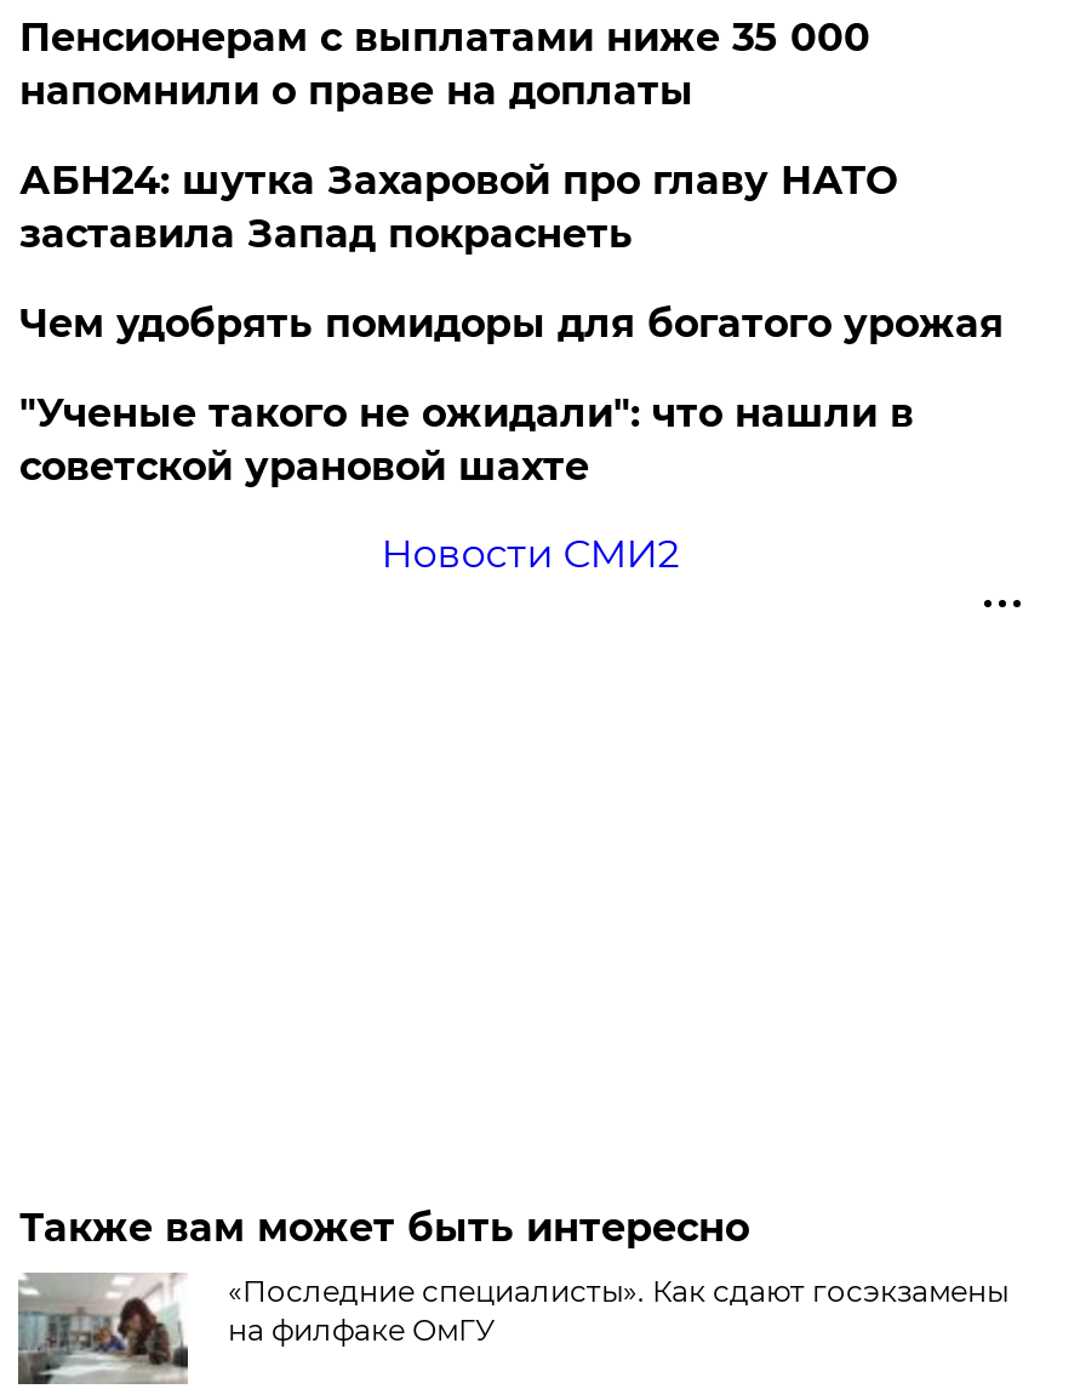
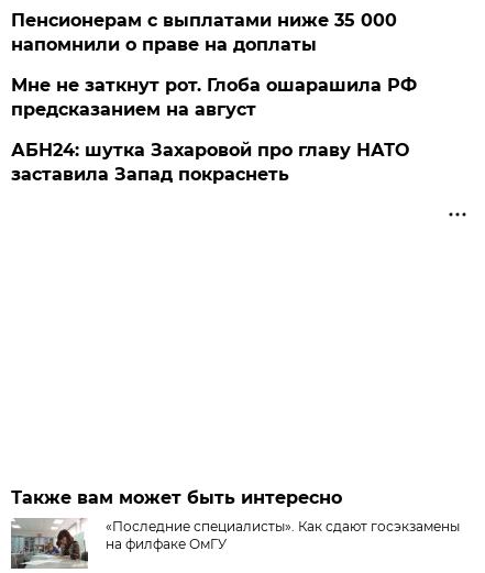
+ Мне не заткнут рот. Глоба ошарашила РФ
+ предсказанием на август

moved down: АБН24: шутка Захаровой про главу НАТО | заставила Запад покраснеть

- Чем удобрять помидоры для богатого урожая
- "Ученые такого не ожидали": что нашли в
- советской урановой шахте
- Новости СМИ2
